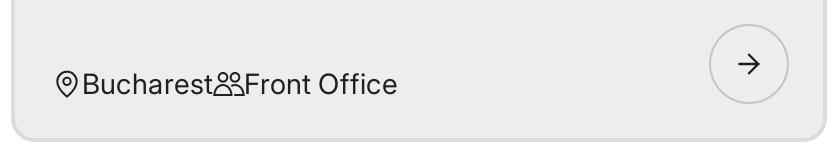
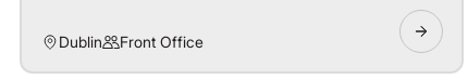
- Bucharest
+ Dublin
